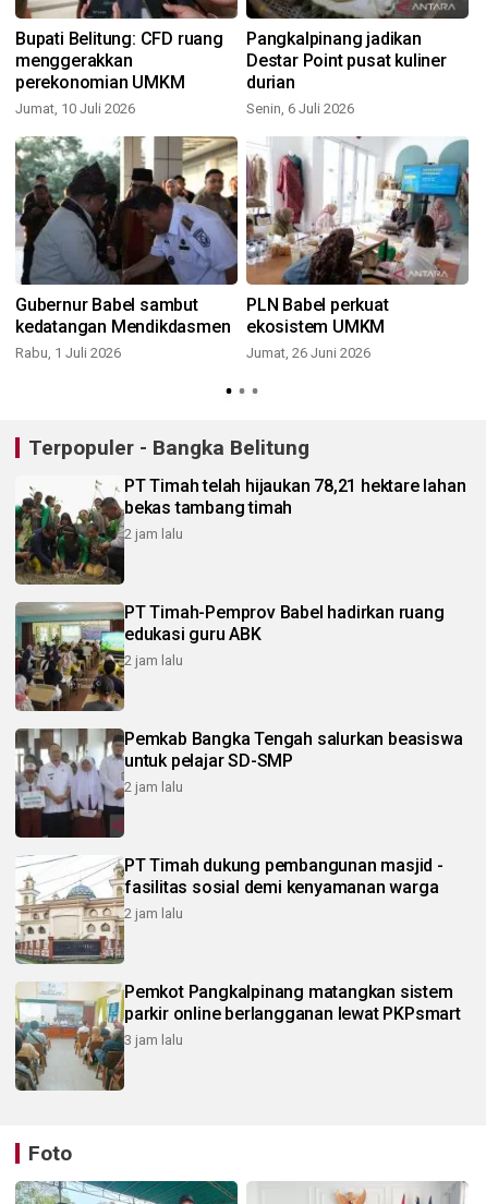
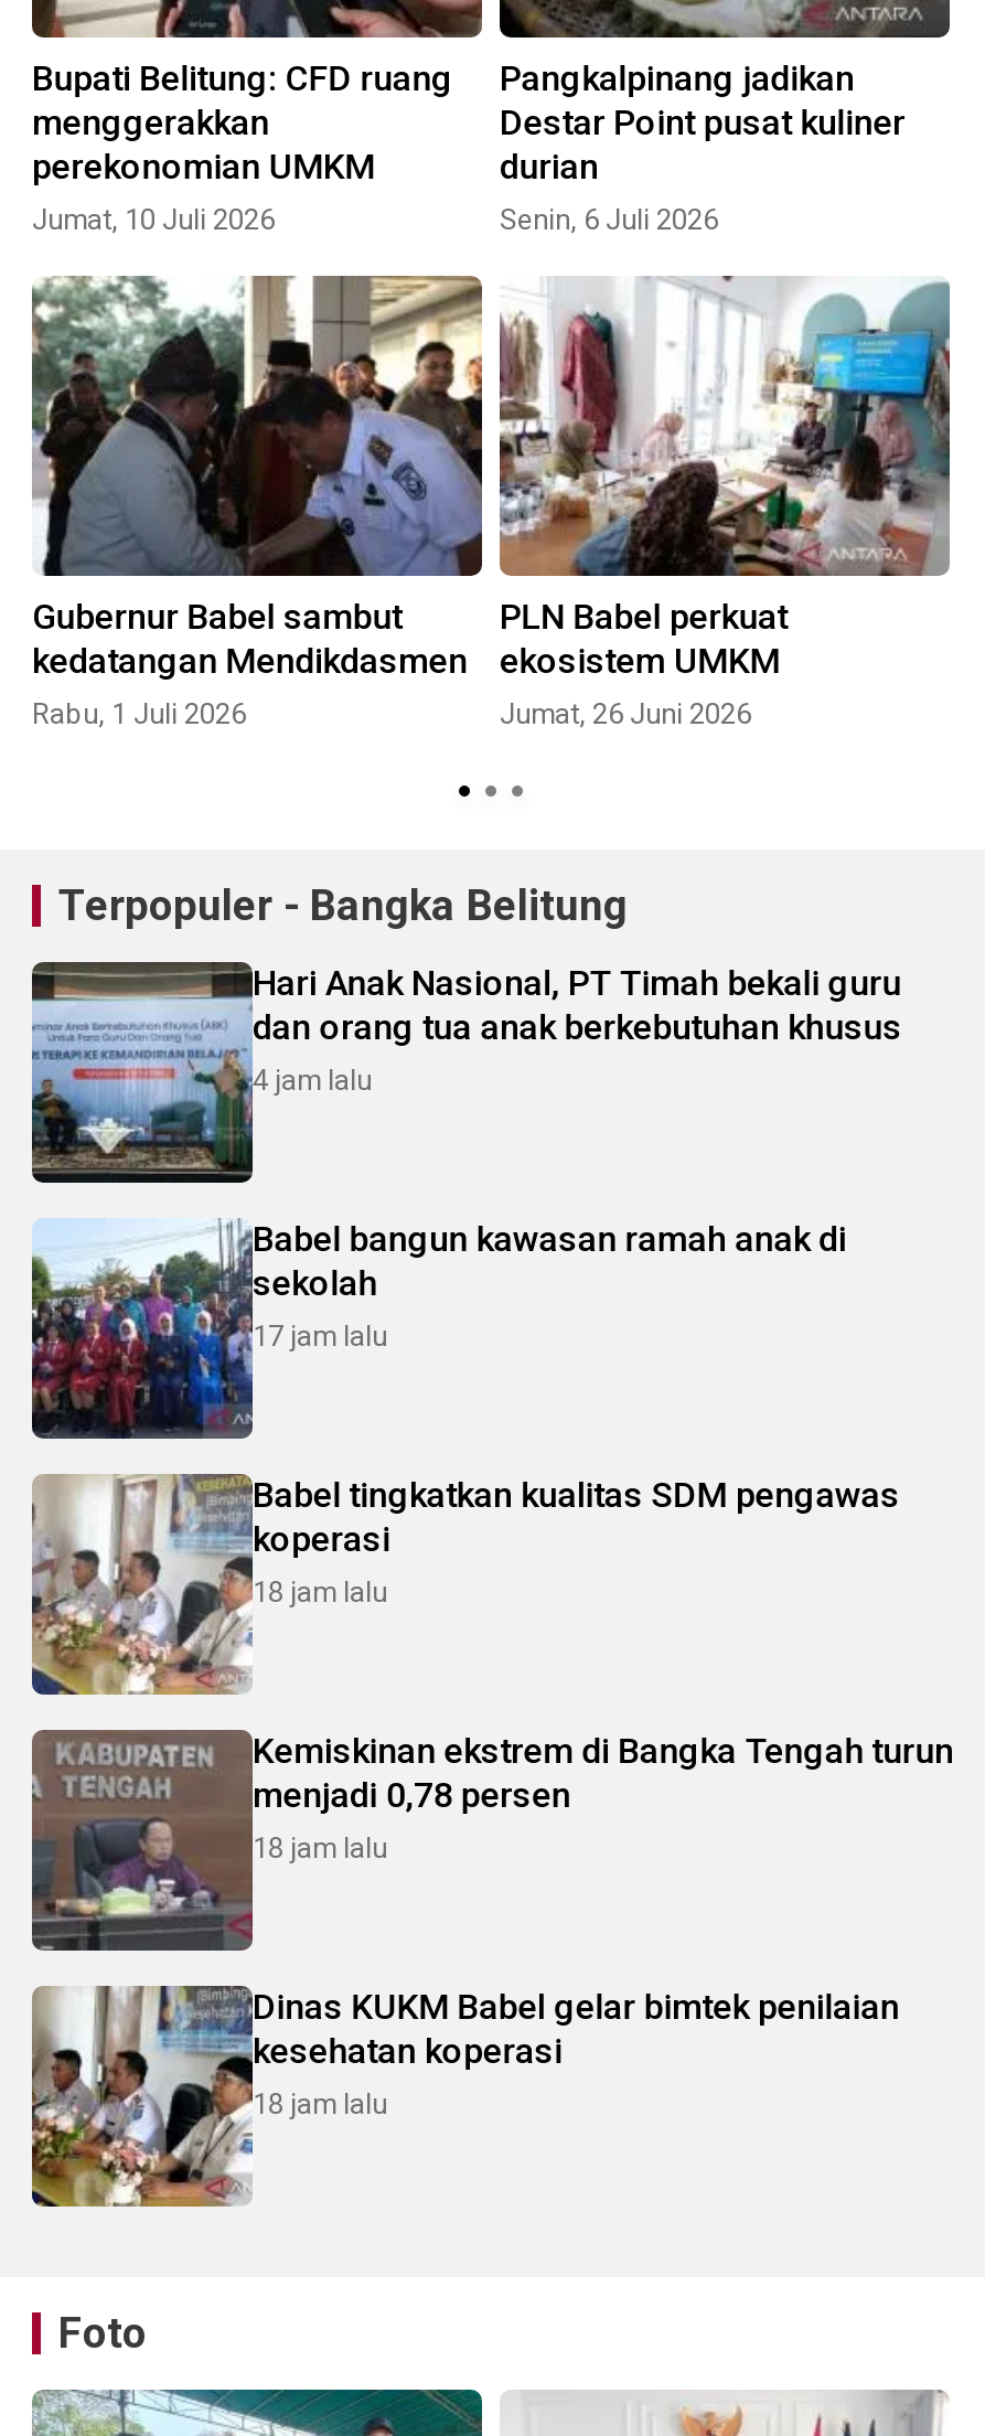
- [image]
- PT Timah telah hijaukan 78,21 hektare lahan
- bekas tambang timah
- 2 jam lalu
+ [image]
+ Hari Anak Nasional, PT Timah bekali guru
+ dan orang tua anak berkebutuhan khusus
+ 4 jam lalu

- [image]
- PT Timah-Pemprov Babel hadirkan ruang
- edukasi guru ABK
- 2 jam lalu
+ [image]
+ Babel bangun kawasan ramah anak di
+ sekolah
+ 17 jam lalu

- [image]
- Pemkab Bangka Tengah salurkan beasiswa
- untuk pelajar SD-SMP
- 2 jam lalu
+ [image]
+ Babel tingkatkan kualitas SDM pengawas
+ koperasi
+ 18 jam lalu

- [image]
- PT Timah dukung pembangunan masjid -
- fasilitas sosial demi kenyamanan warga
- 2 jam lalu
+ [image]
+ Kemiskinan ekstrem di Bangka Tengah turun
+ menjadi 0,78 persen
+ 18 jam lalu

- [image]
- Pemkot Pangkalpinang matangkan sistem
- parkir online berlangganan lewat PKPsmart
- 3 jam lalu
+ [image]
+ Dinas KUKM Babel gelar bimtek penilaian
+ kesehatan koperasi
+ 18 jam lalu
